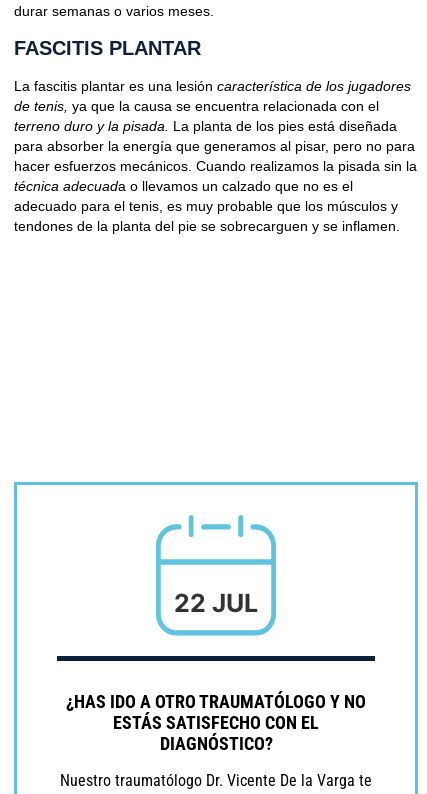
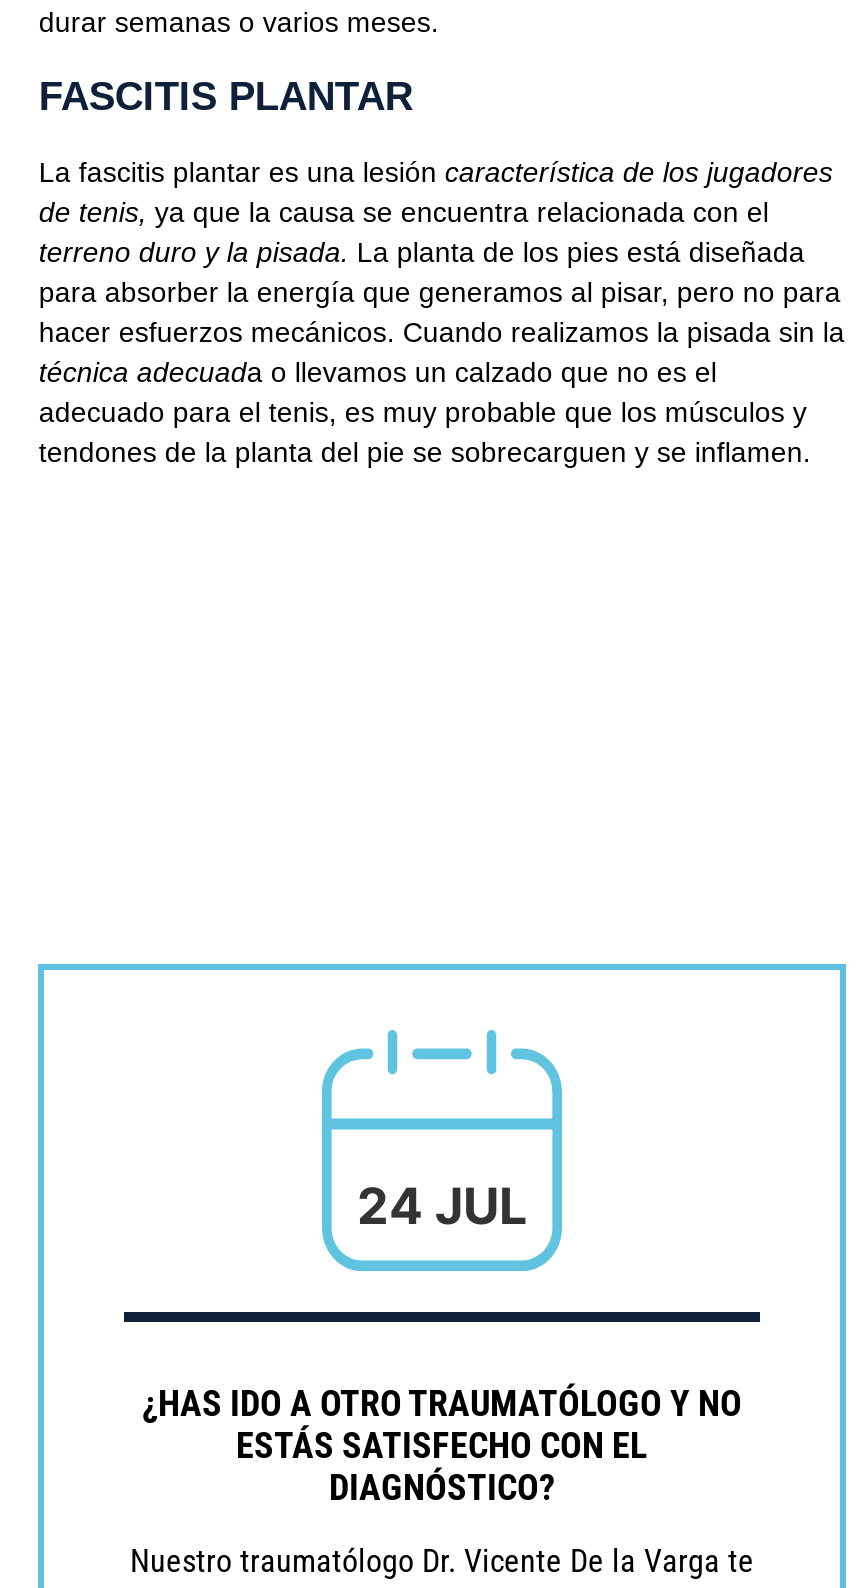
- 22 JUL
+ 24 JUL
